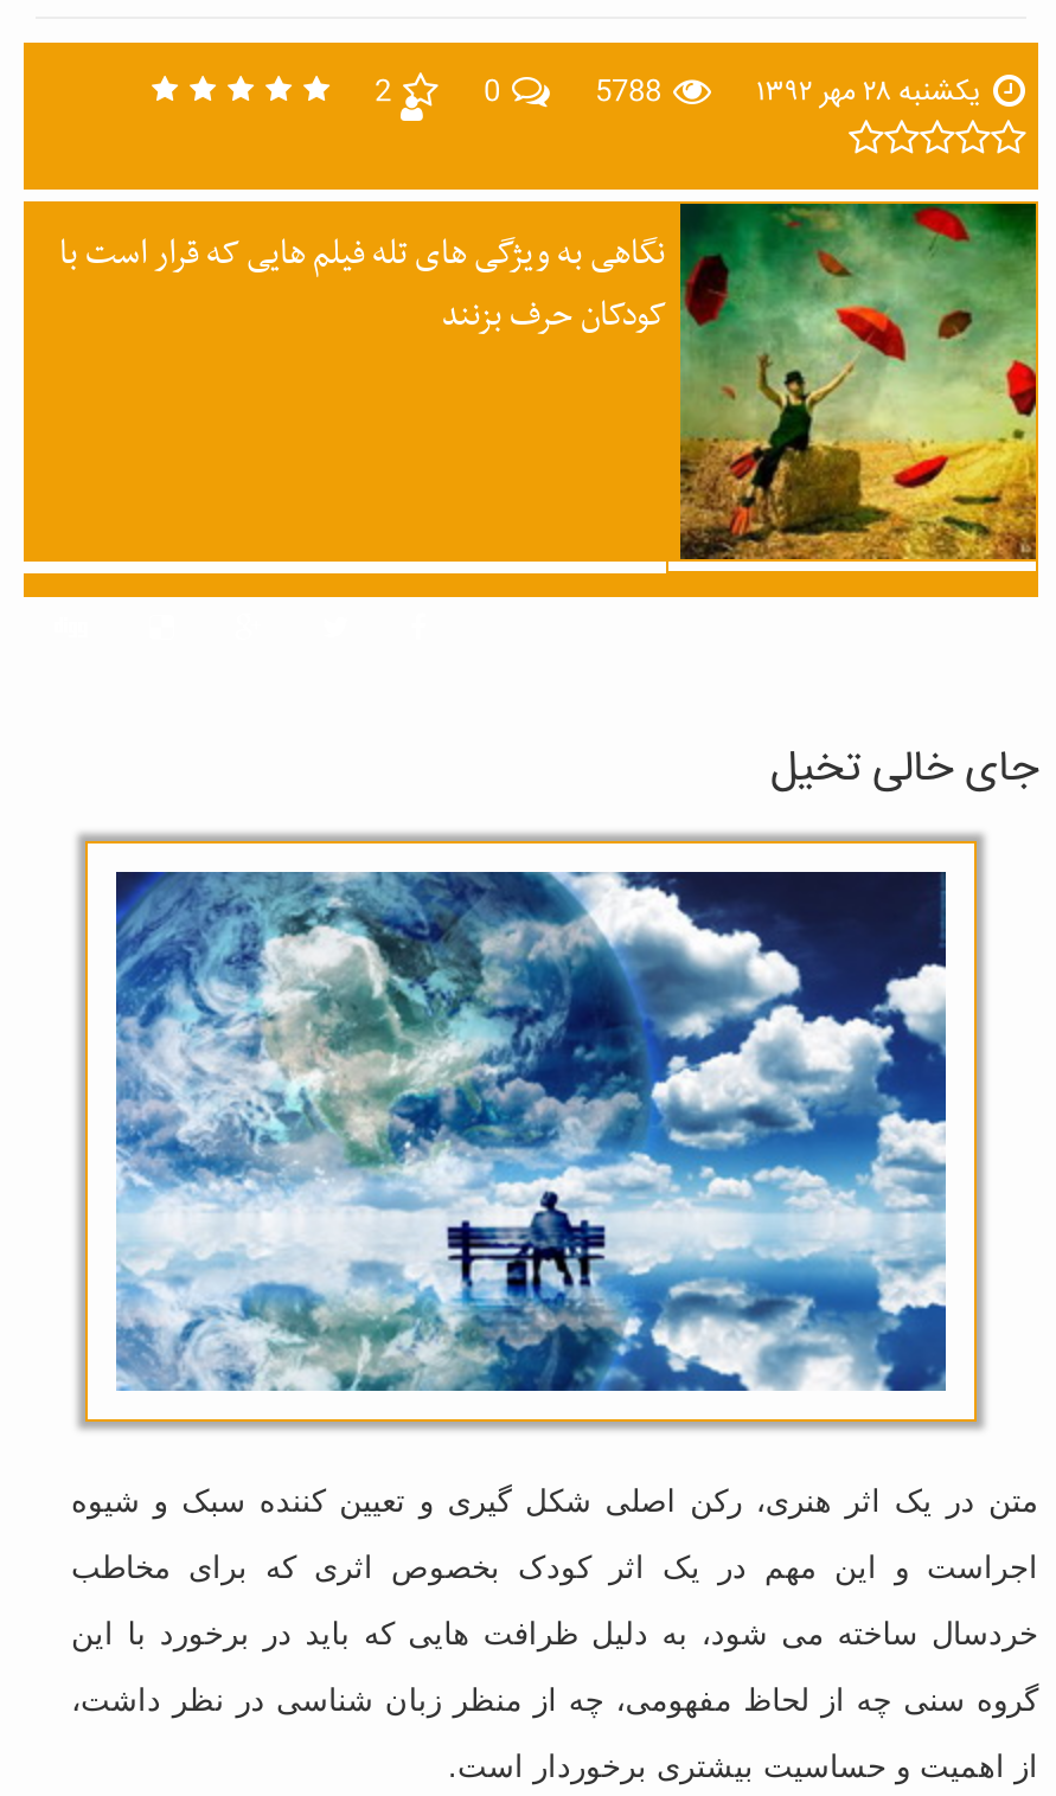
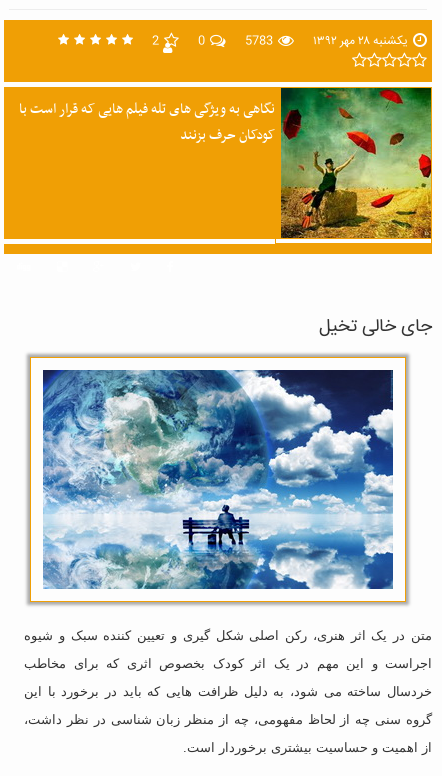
- 5788
+ 5783
